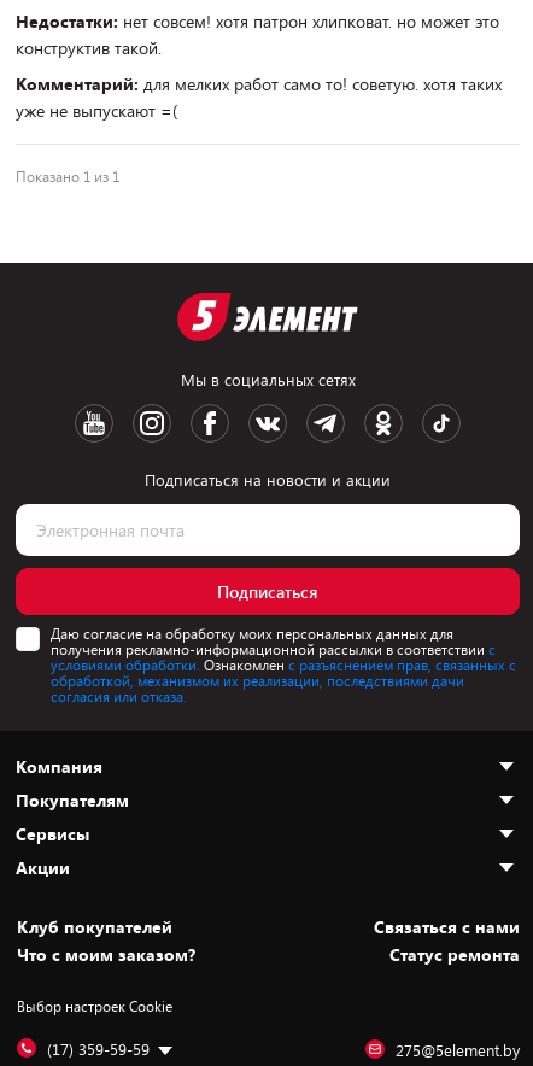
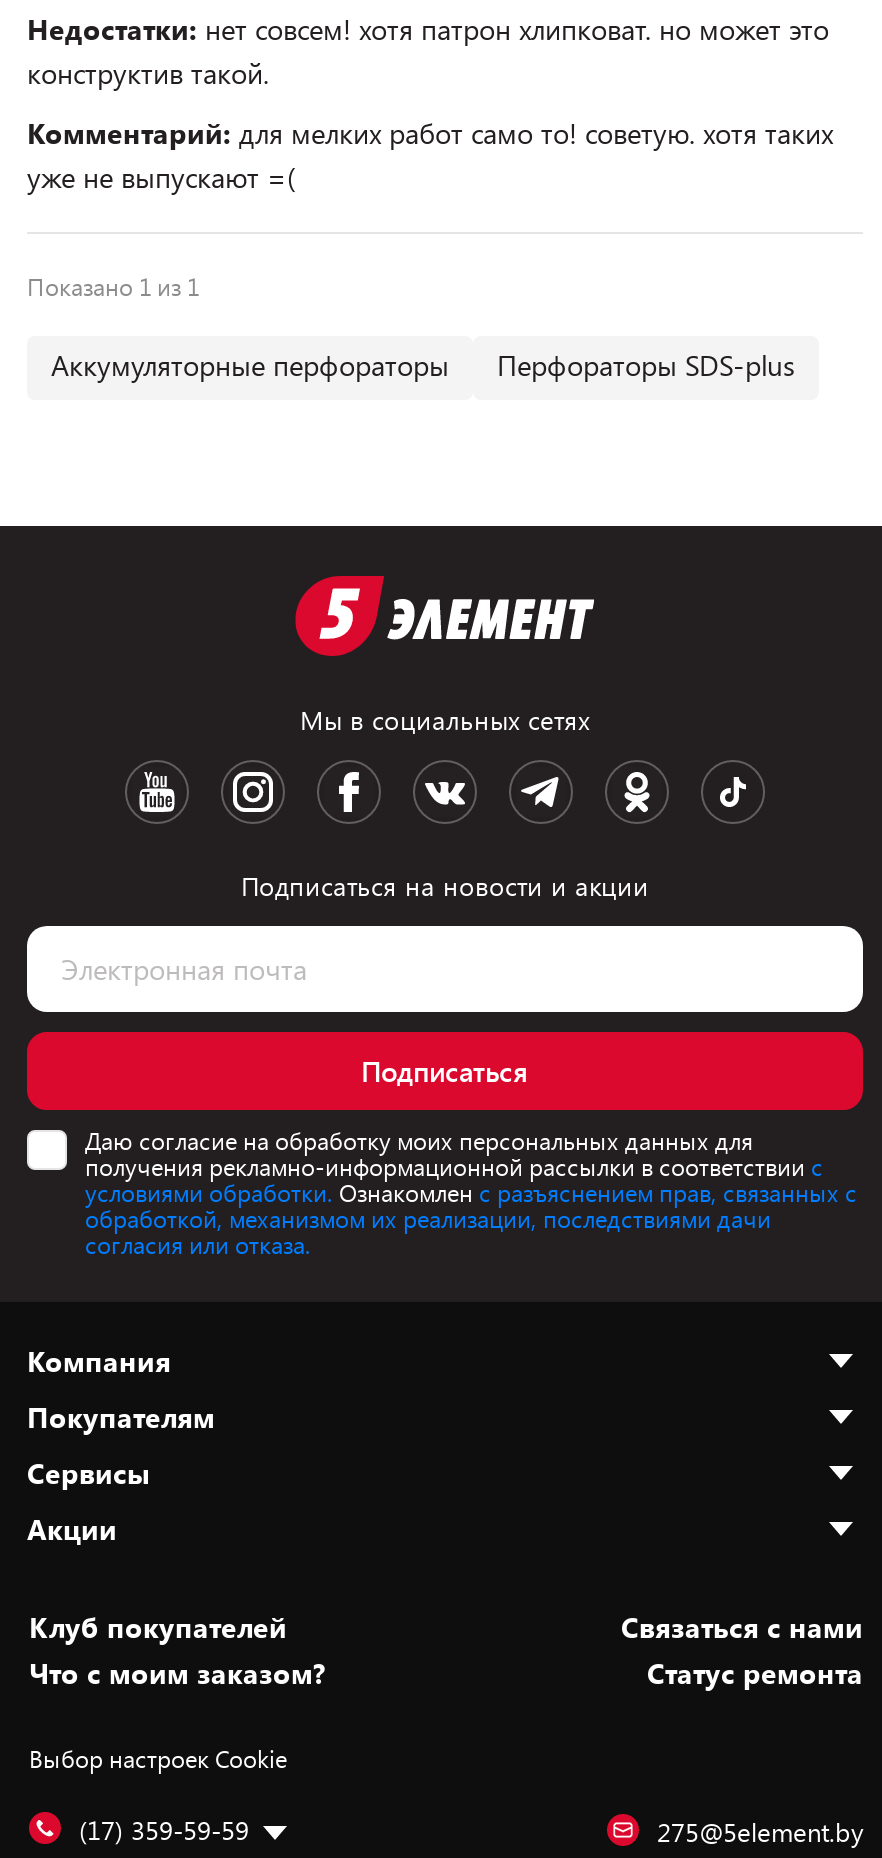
+ Аккумуляторные перфораторы
+ Перфораторы SDS-plus
